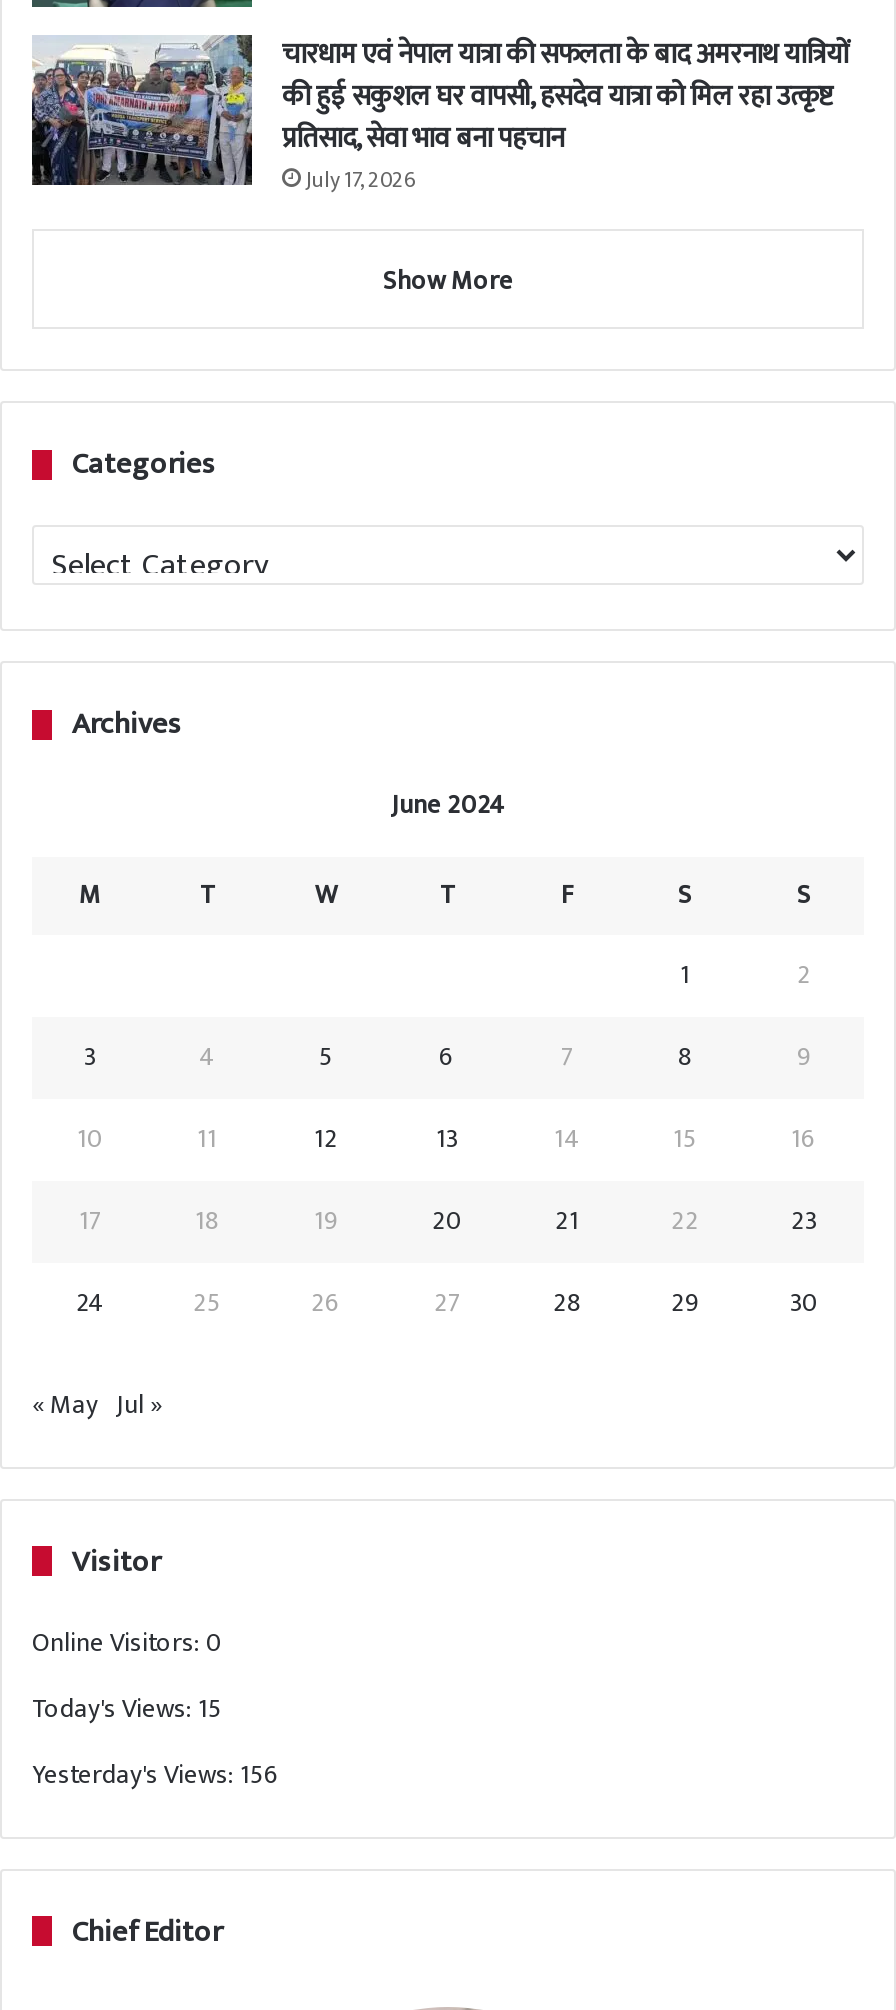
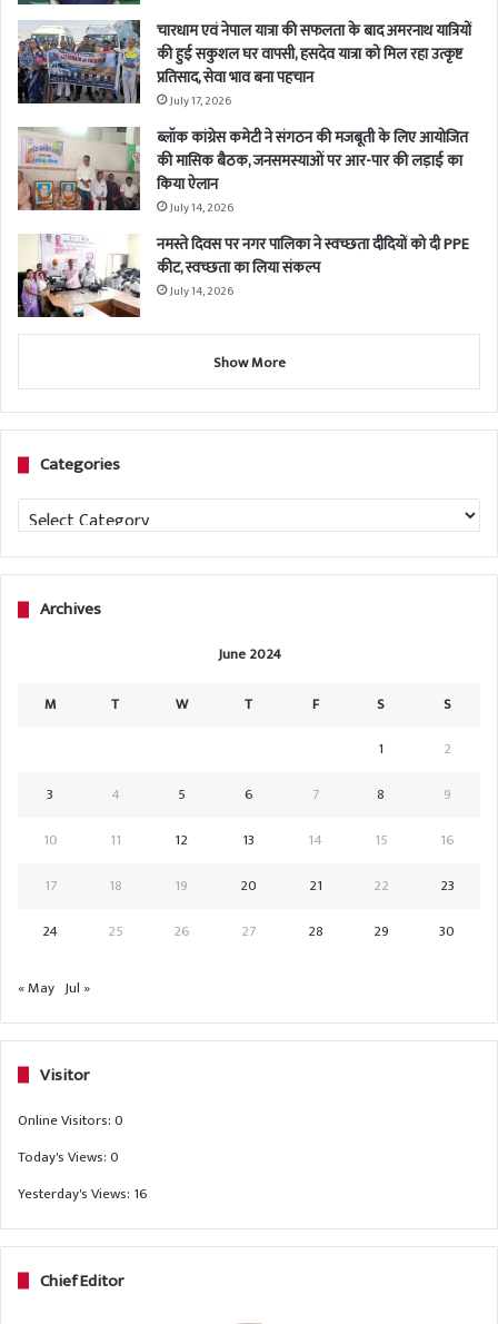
+ [image]
+ ब्लॉक कांग्रेस कमेटी ने संगठन की मजबूती के लिए आयोजित
+ की मासिक बैठक, जनसमस्याओं पर आर-पार की लड़ाई का
+ किया ऐलान
+ July 14, 2026
+ नमस्ते दिवस पर नगर पालिका ने स्वच्छता दीदियों को दी PPE
+ कीट, स्वच्छता का लिया संकल्प
+ July 14, 2026

+ [image]

- Today's Views: 15
+ Today's Views: 0

- Yesterday's Views: 156
+ Yesterday's Views: 16
